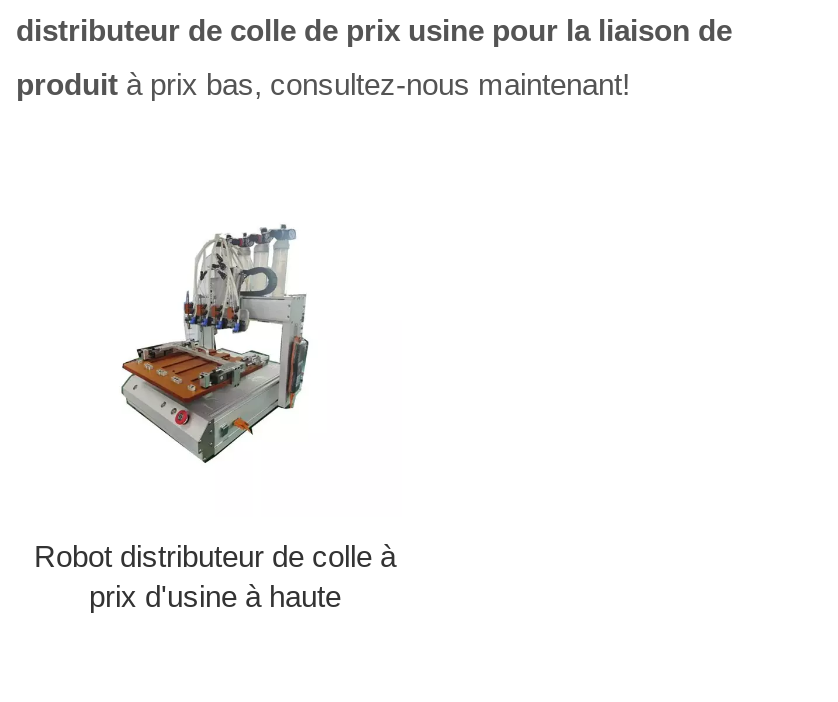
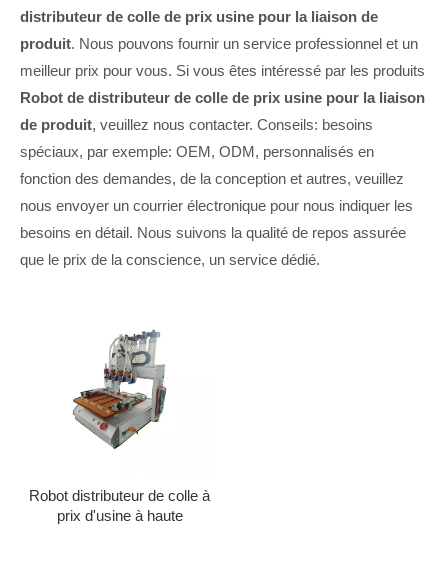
- produit à prix bas, consultez-nous maintenant!
+ produit. Nous pouvons fournir un service professionnel et un
+ meilleur prix pour vous. Si vous êtes intéressé par les produits
+ Robot de distributeur de colle de prix usine pour la liaison
+ de produit, veuillez nous contacter. Conseils: besoins
+ spéciaux, par exemple: OEM, ODM, personnalisés en
+ fonction des demandes, de la conception et autres, veuillez
+ nous envoyer un courrier électronique pour nous indiquer les
+ besoins en détail. Nous suivons la qualité de repos assurée
+ que le prix de la conscience, un service dédié.
